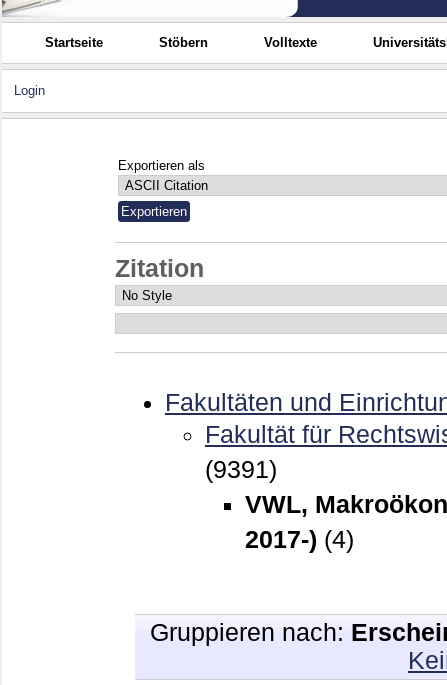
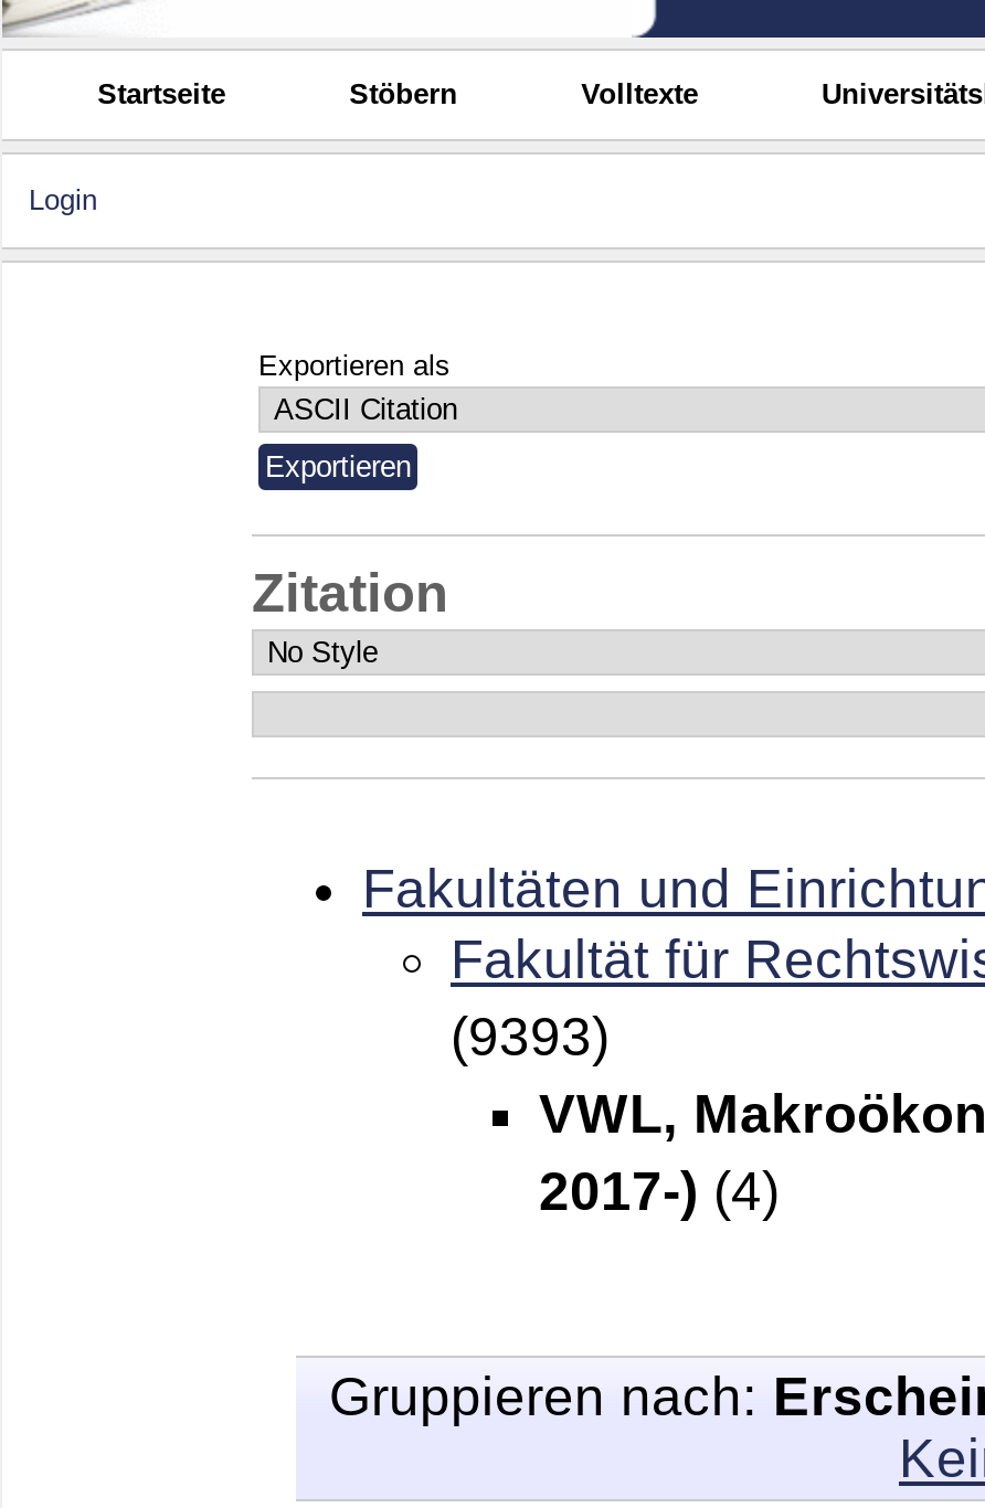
- (9391)
+ (9393)
